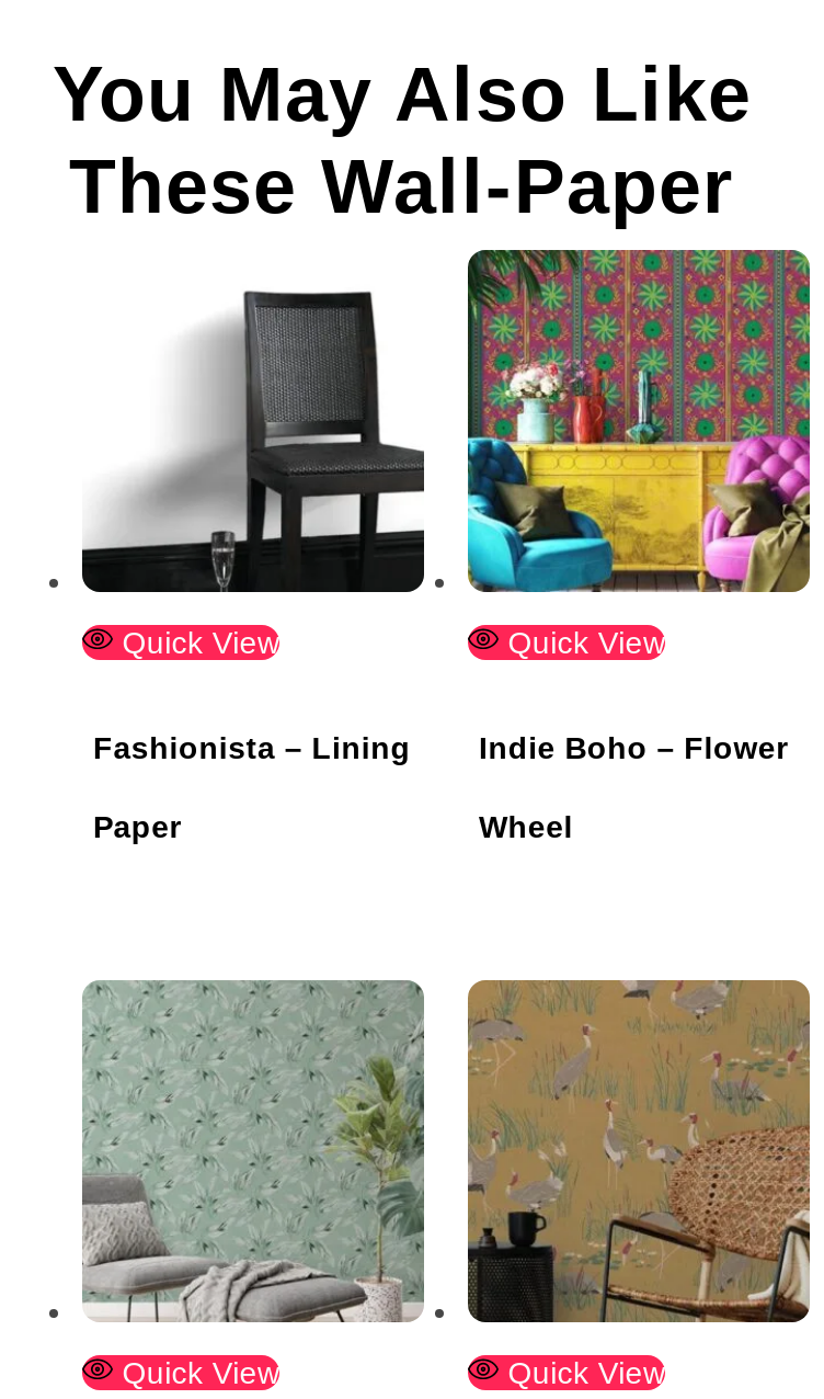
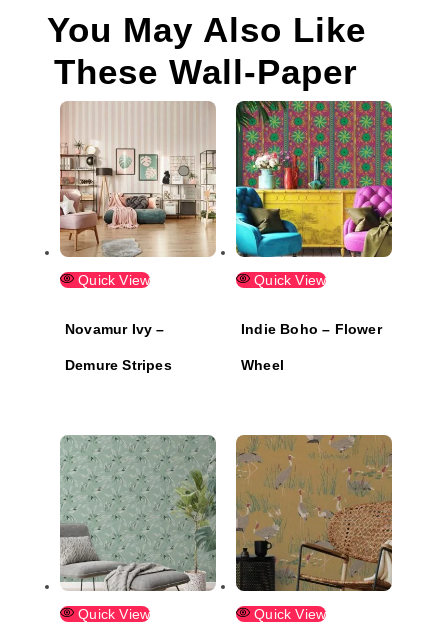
- [image]
+ [image]

- Fashionista – Lining
+ Novamur Ivy –

- Paper
+ Demure Stripes
